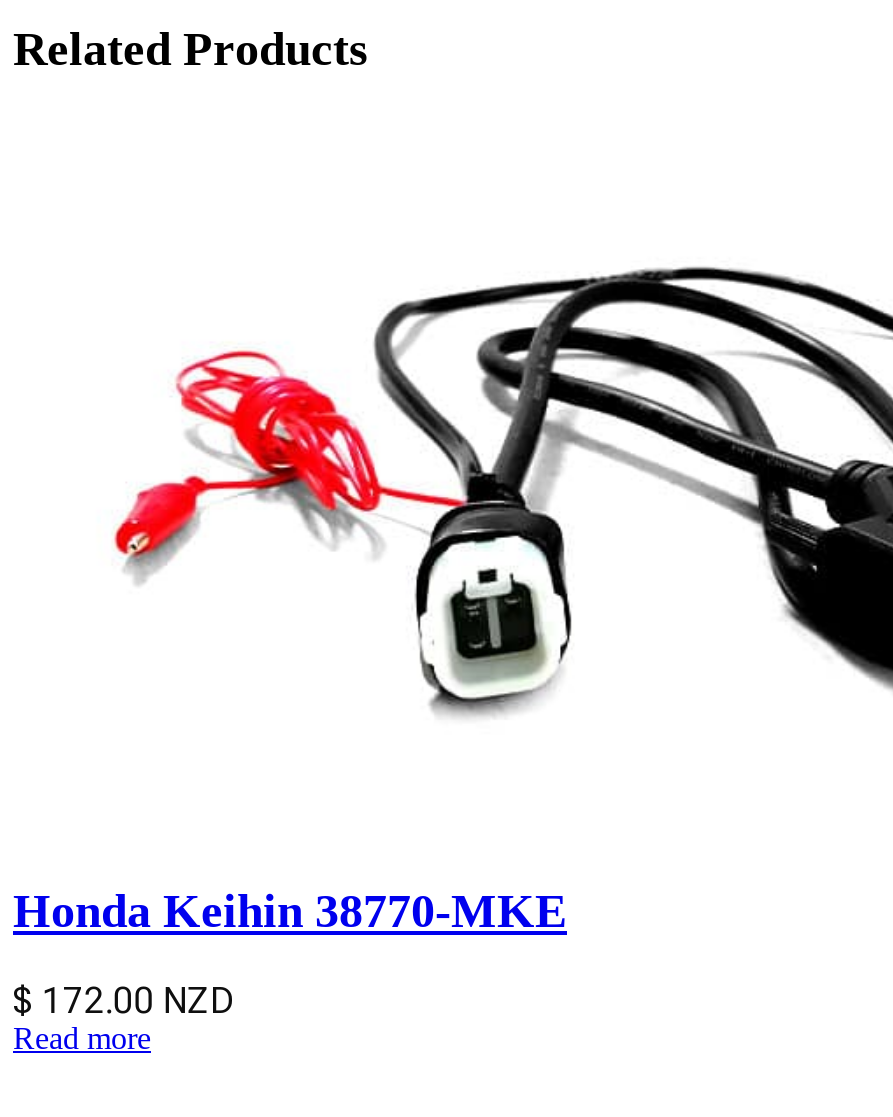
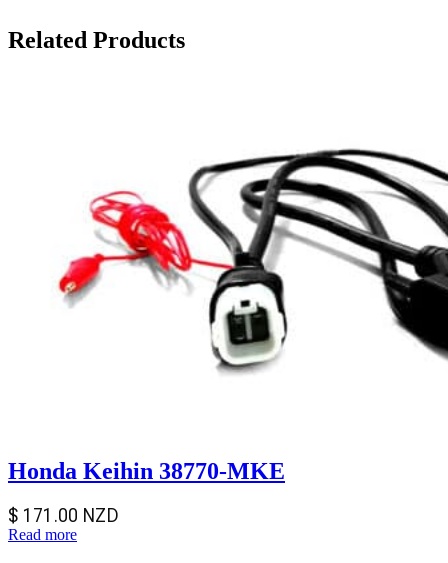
- $172.00 NZD
+ $171.00 NZD
